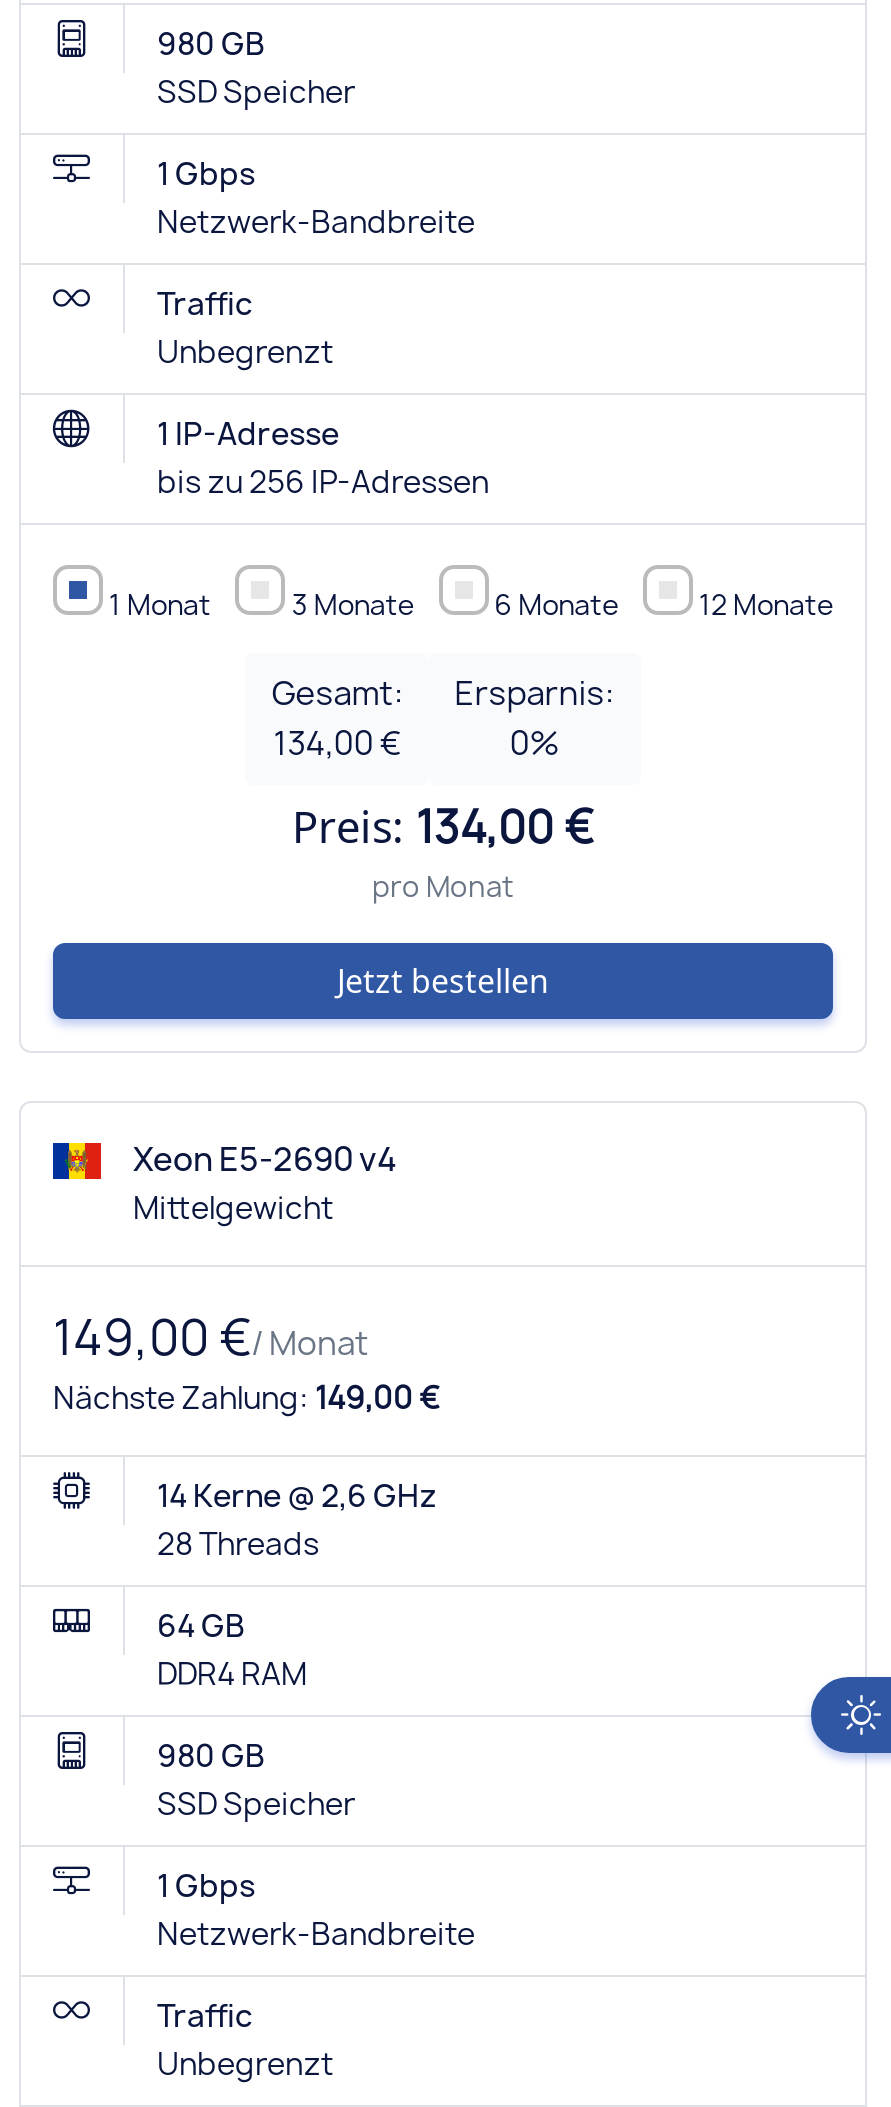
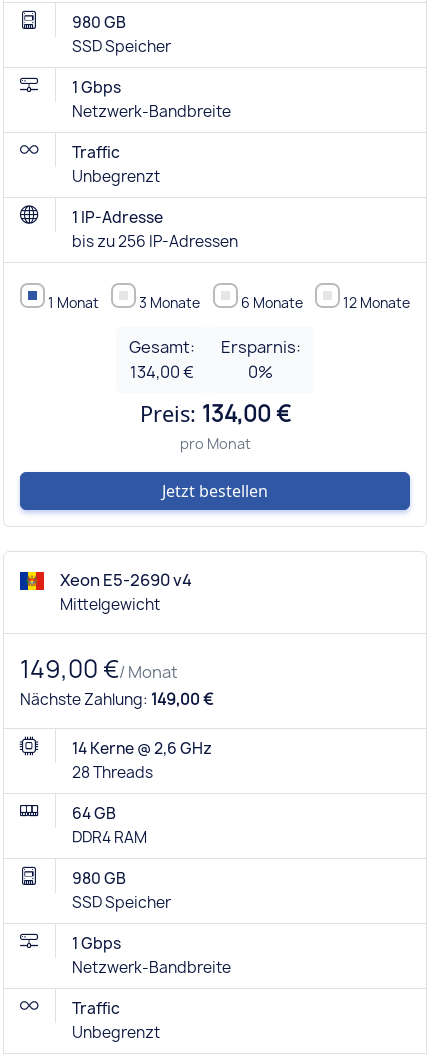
- [image]
